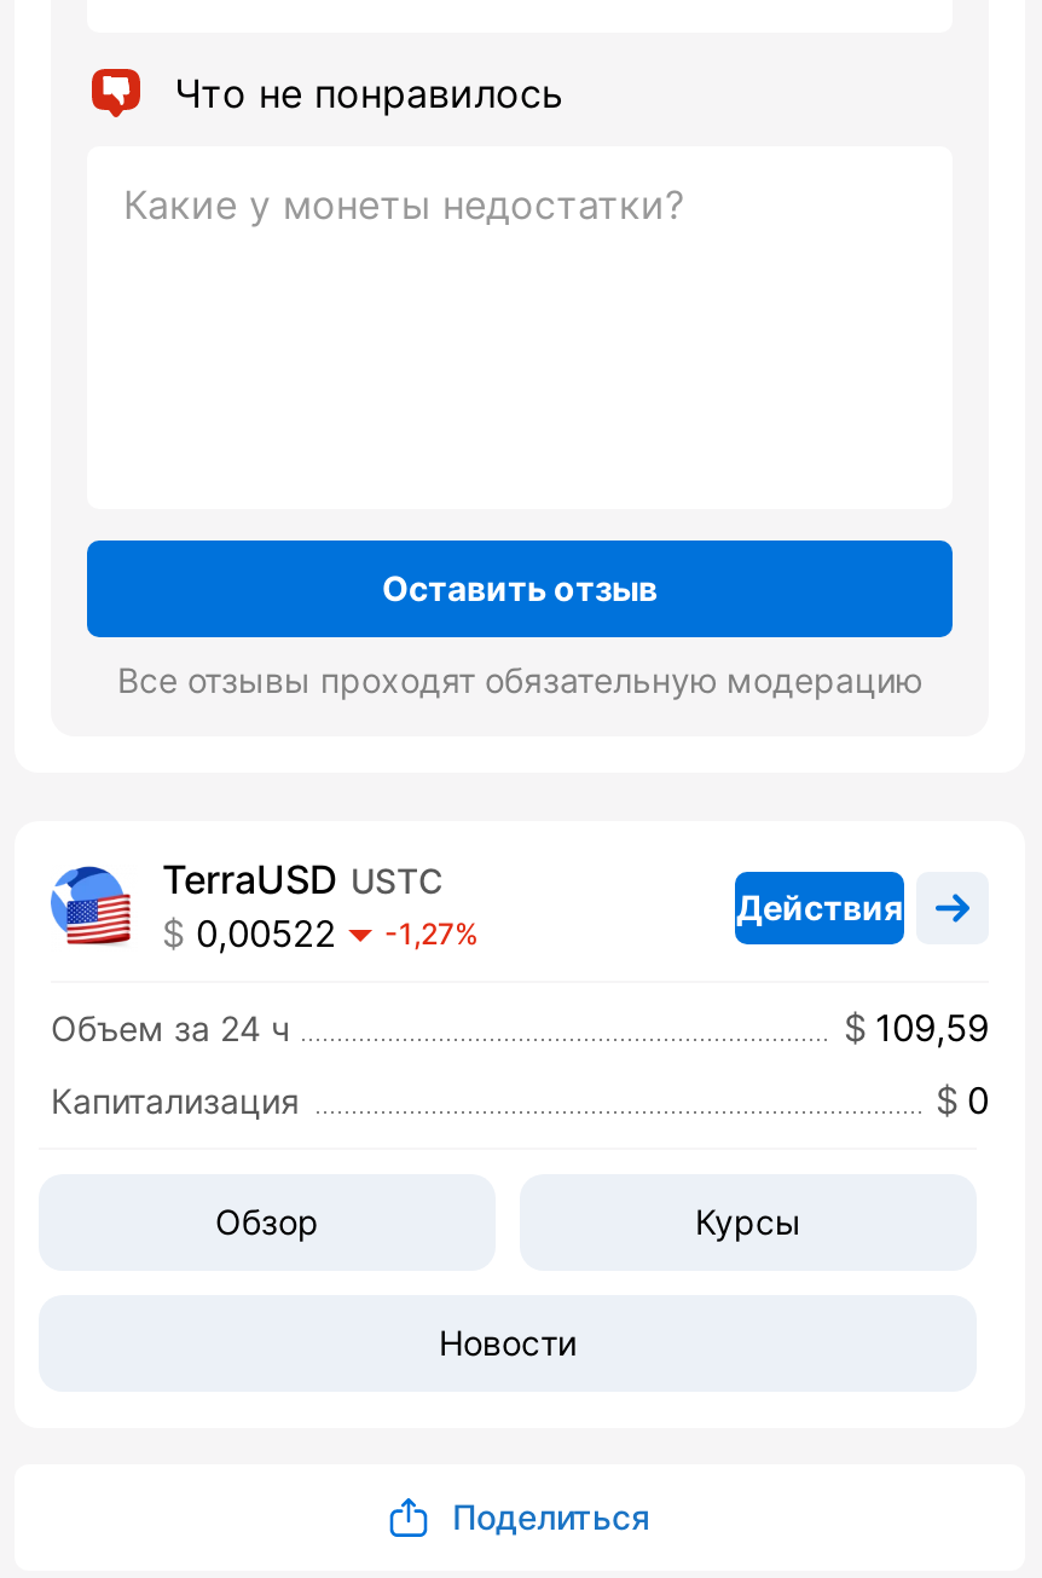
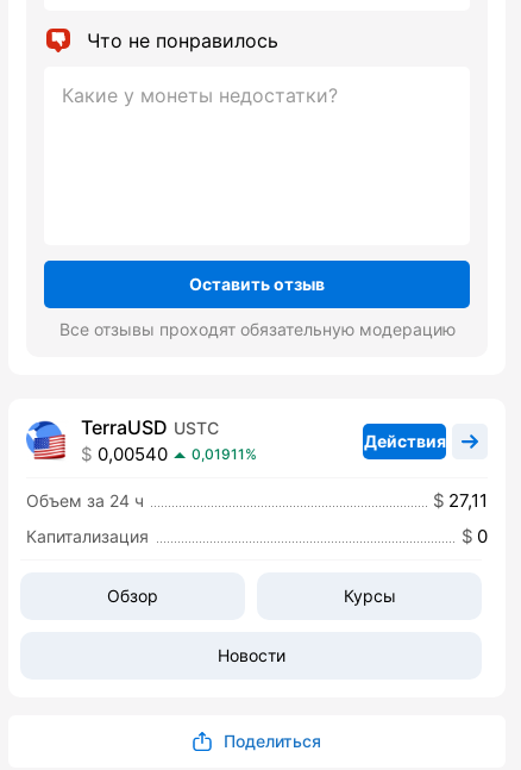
- 0,00522
+ 0,00540

- -1,27%
+ 0,01911%

- 109,59
+ 27,11
